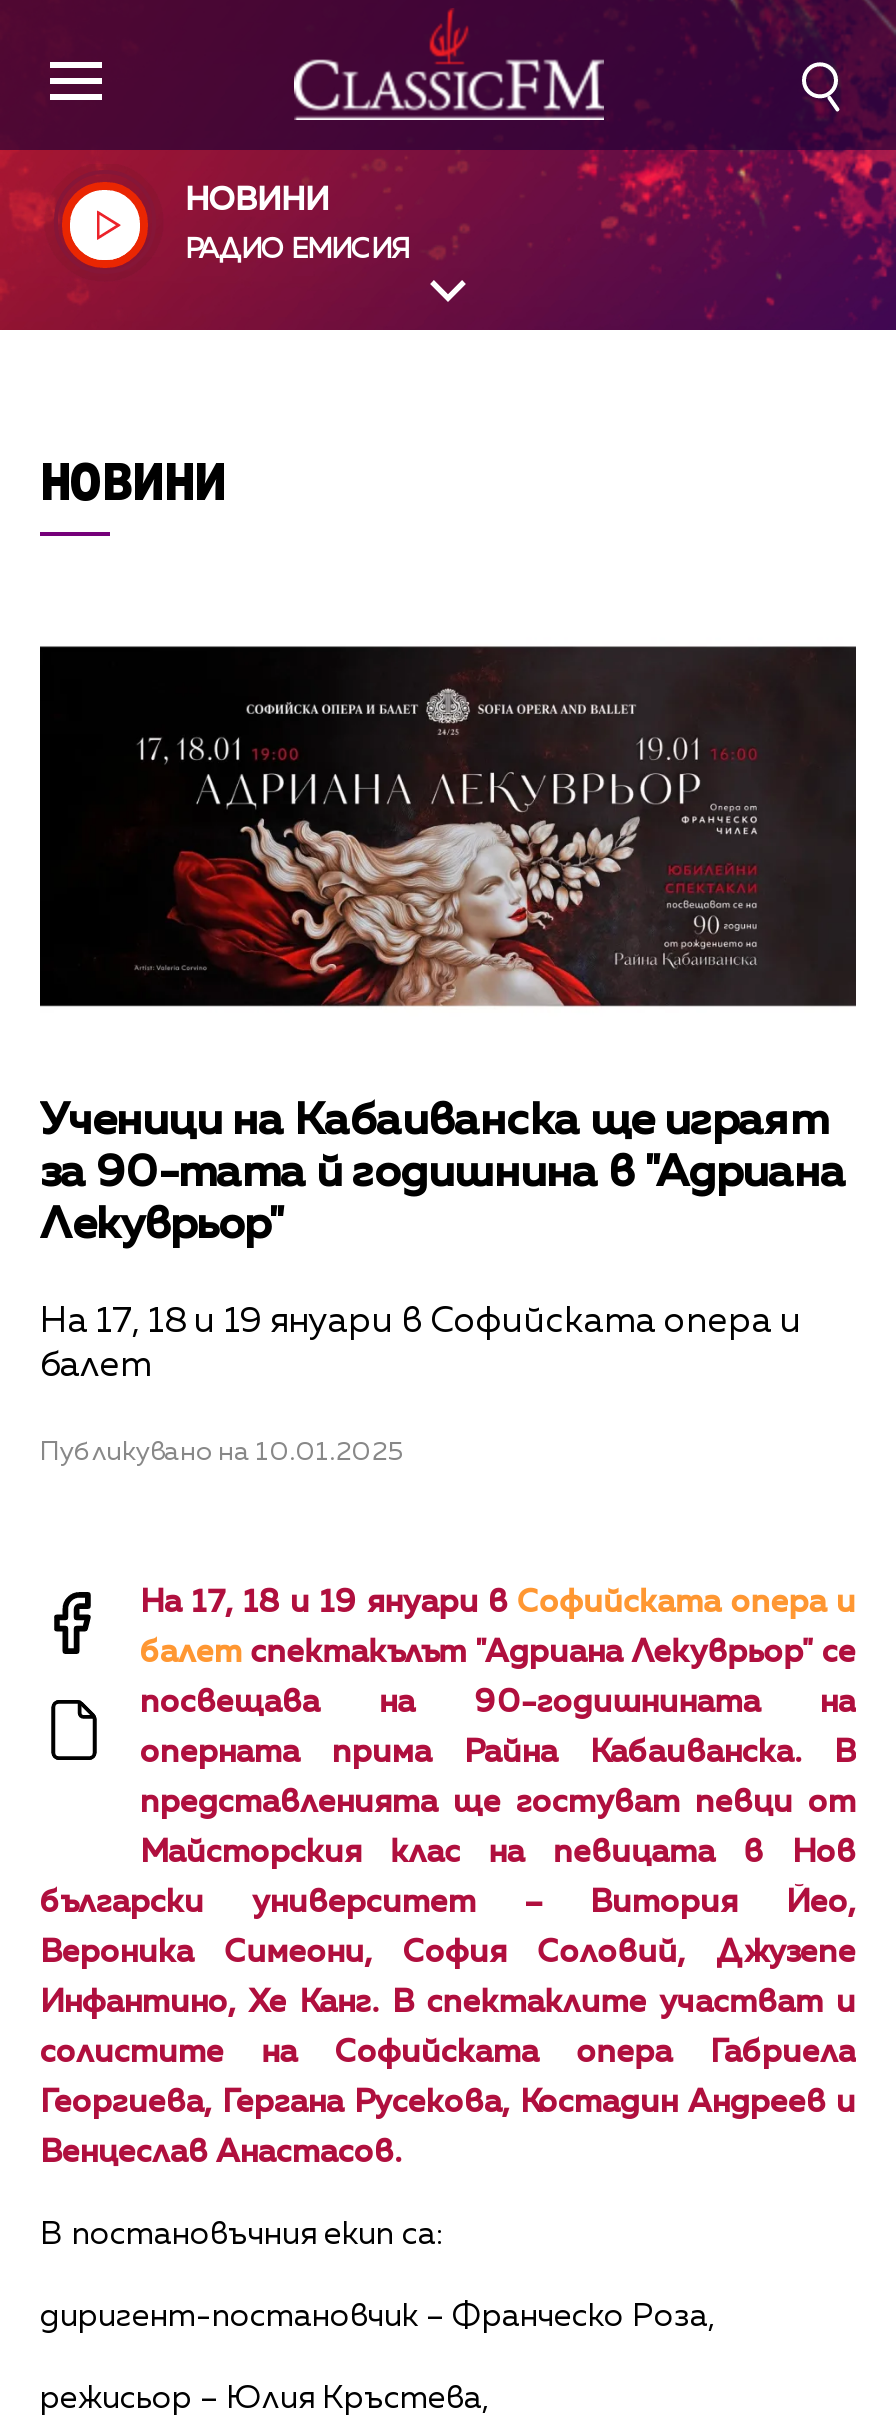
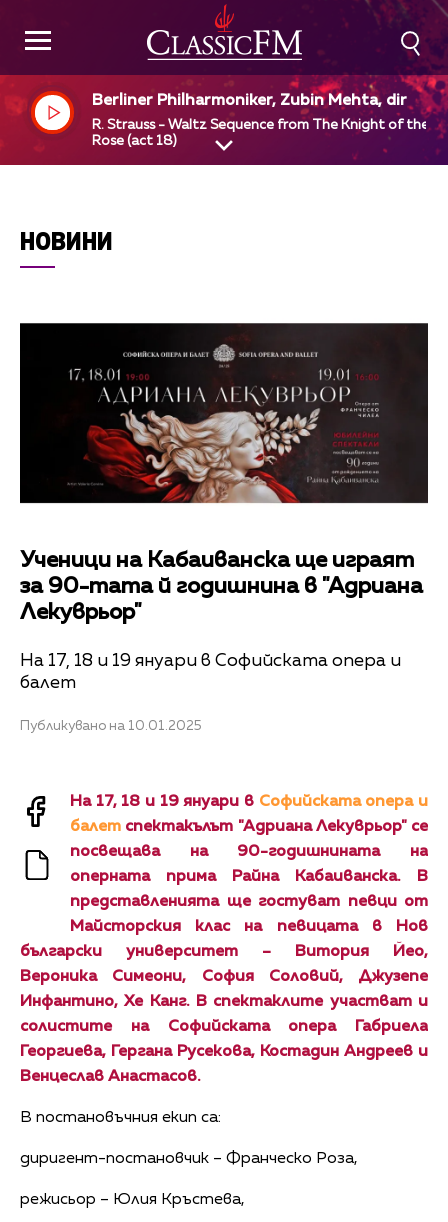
- НОВИНИ
+ Berliner Philharmoniker, Zubin Mehta, dir

- РАДИО ЕМИСИЯ
+ R. Strauss - Waltz Sequence from The Knight of the
+ Rose (act 18)
